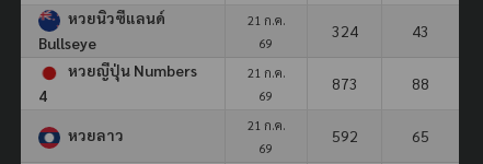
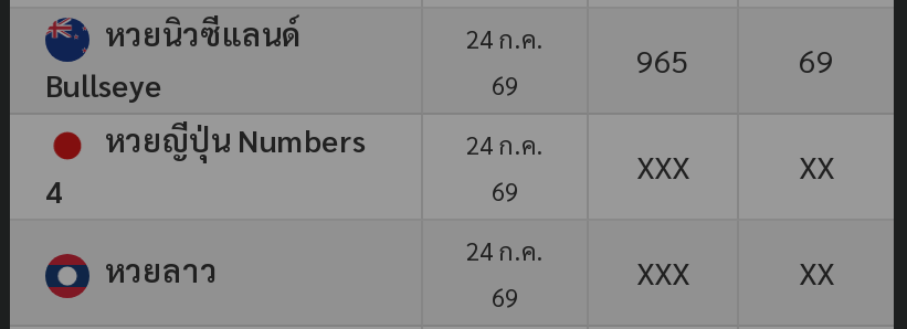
- 21 ก.ค.
+ 24 ก.ค.

- 324
+ 965

- 43
+ 69

- 21 ก.ค.
+ 24 ก.ค.

- 873
- 88
+ XXX
+ XX

- 21 ก.ค.
+ 24 ก.ค.

- 592
- 65
+ XXX
+ XX
